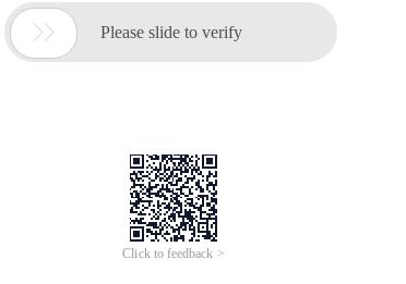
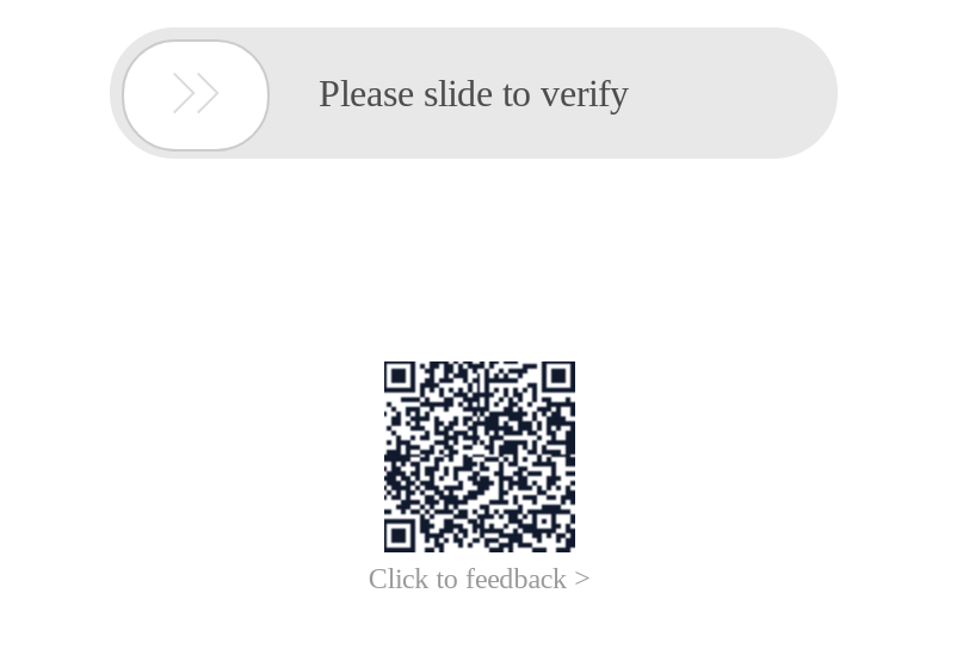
- [image]
+ [image]
